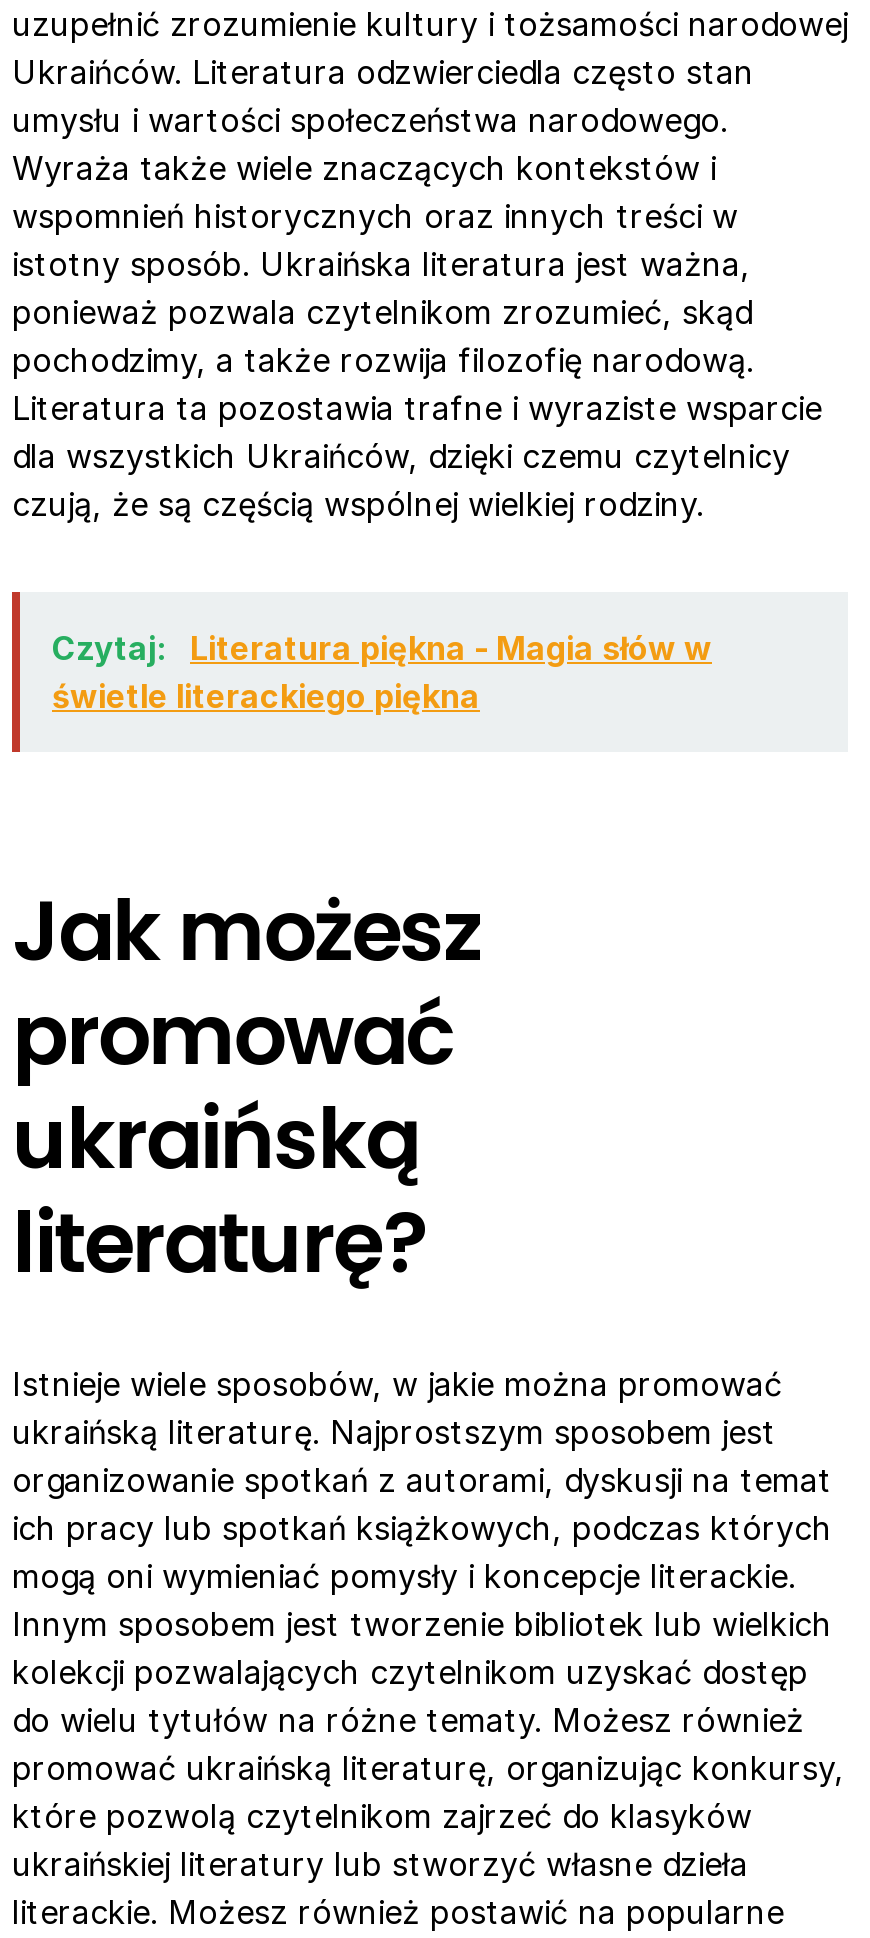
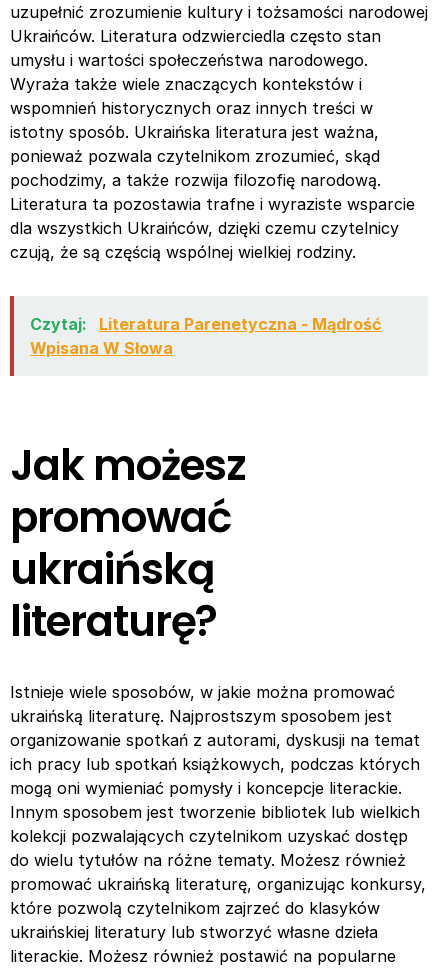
- Czytaj: Literatura piękna - Magia słów w
- świetle literackiego piękna
+ Czytaj: Literatura Parenetyczna - Mądrość
+ Wpisana W Słowa
